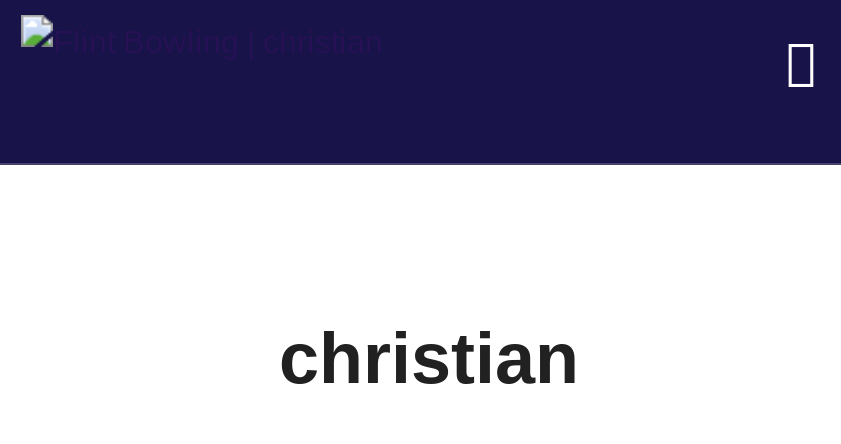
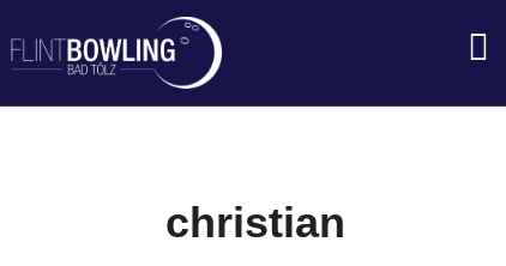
+ [image]
